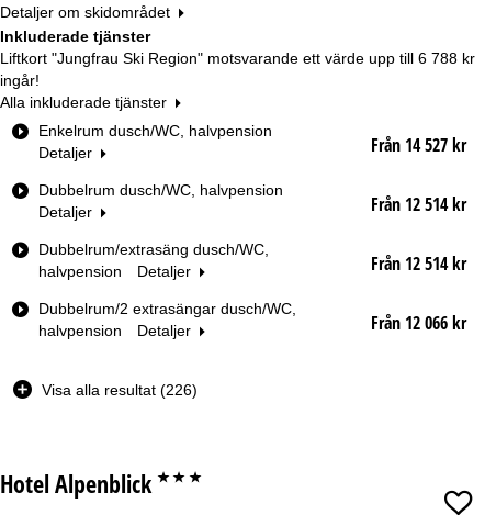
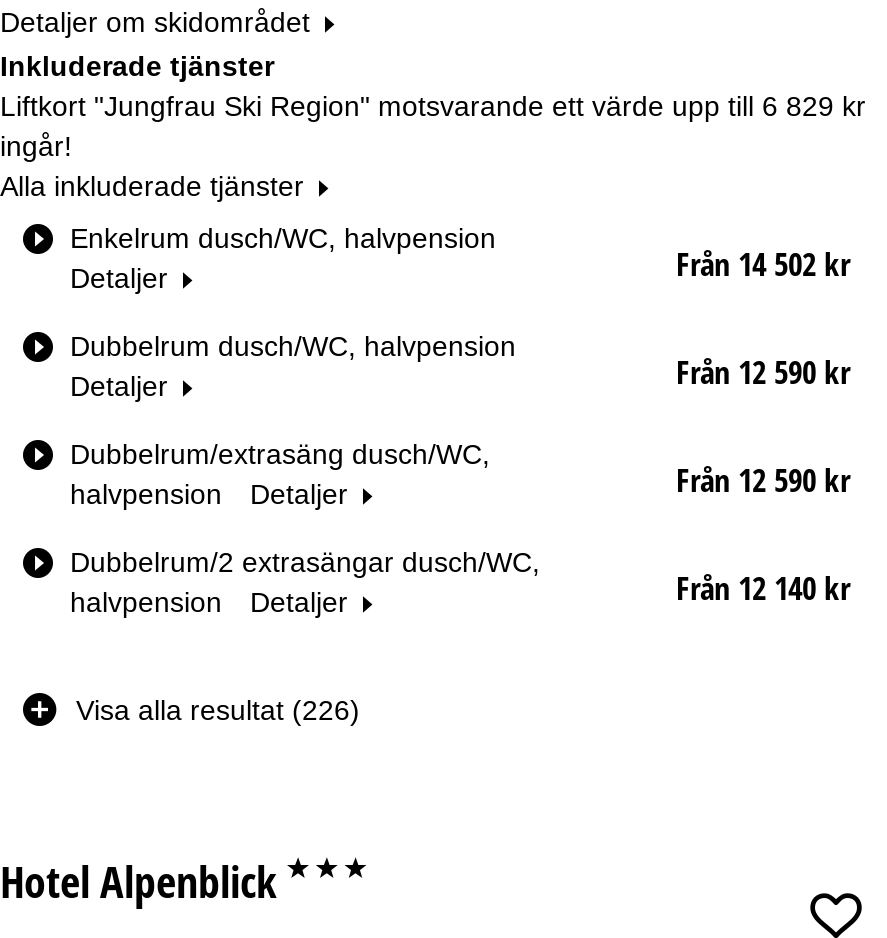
- Liftkort "Jungfrau Ski Region" motsvarande ett värde upp till 6 788 kr
+ Liftkort "Jungfrau Ski Region" motsvarande ett värde upp till 6 829 kr

- Från 14 527 kr
+ Från 14 502 kr

- Från 12 514 kr
+ Från 12 590 kr

- Från 12 514 kr
+ Från 12 590 kr

- Från 12 066 kr
+ Från 12 140 kr
